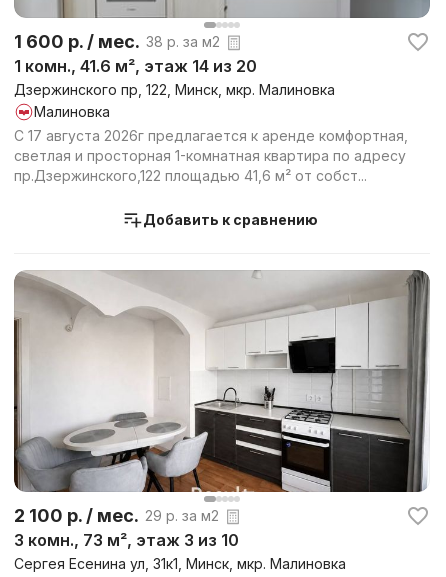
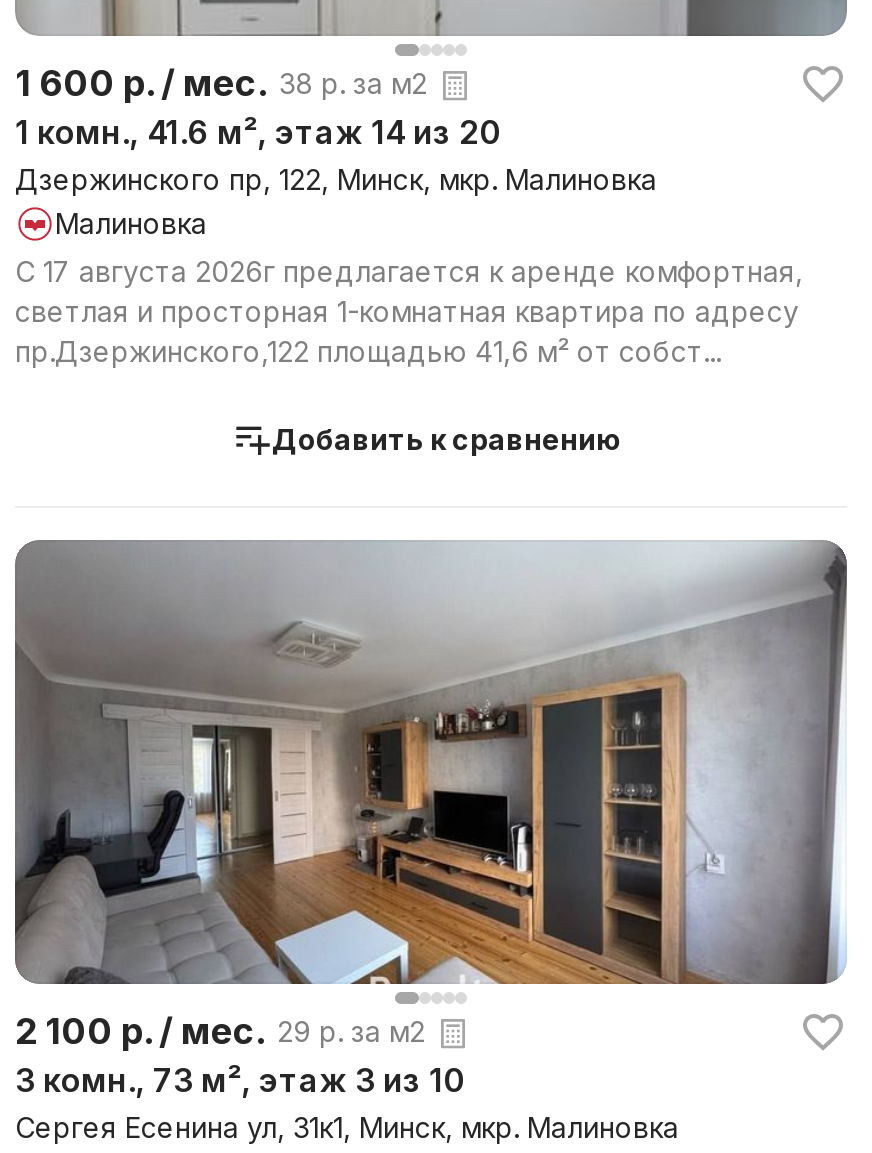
- [image]
+ [image]
